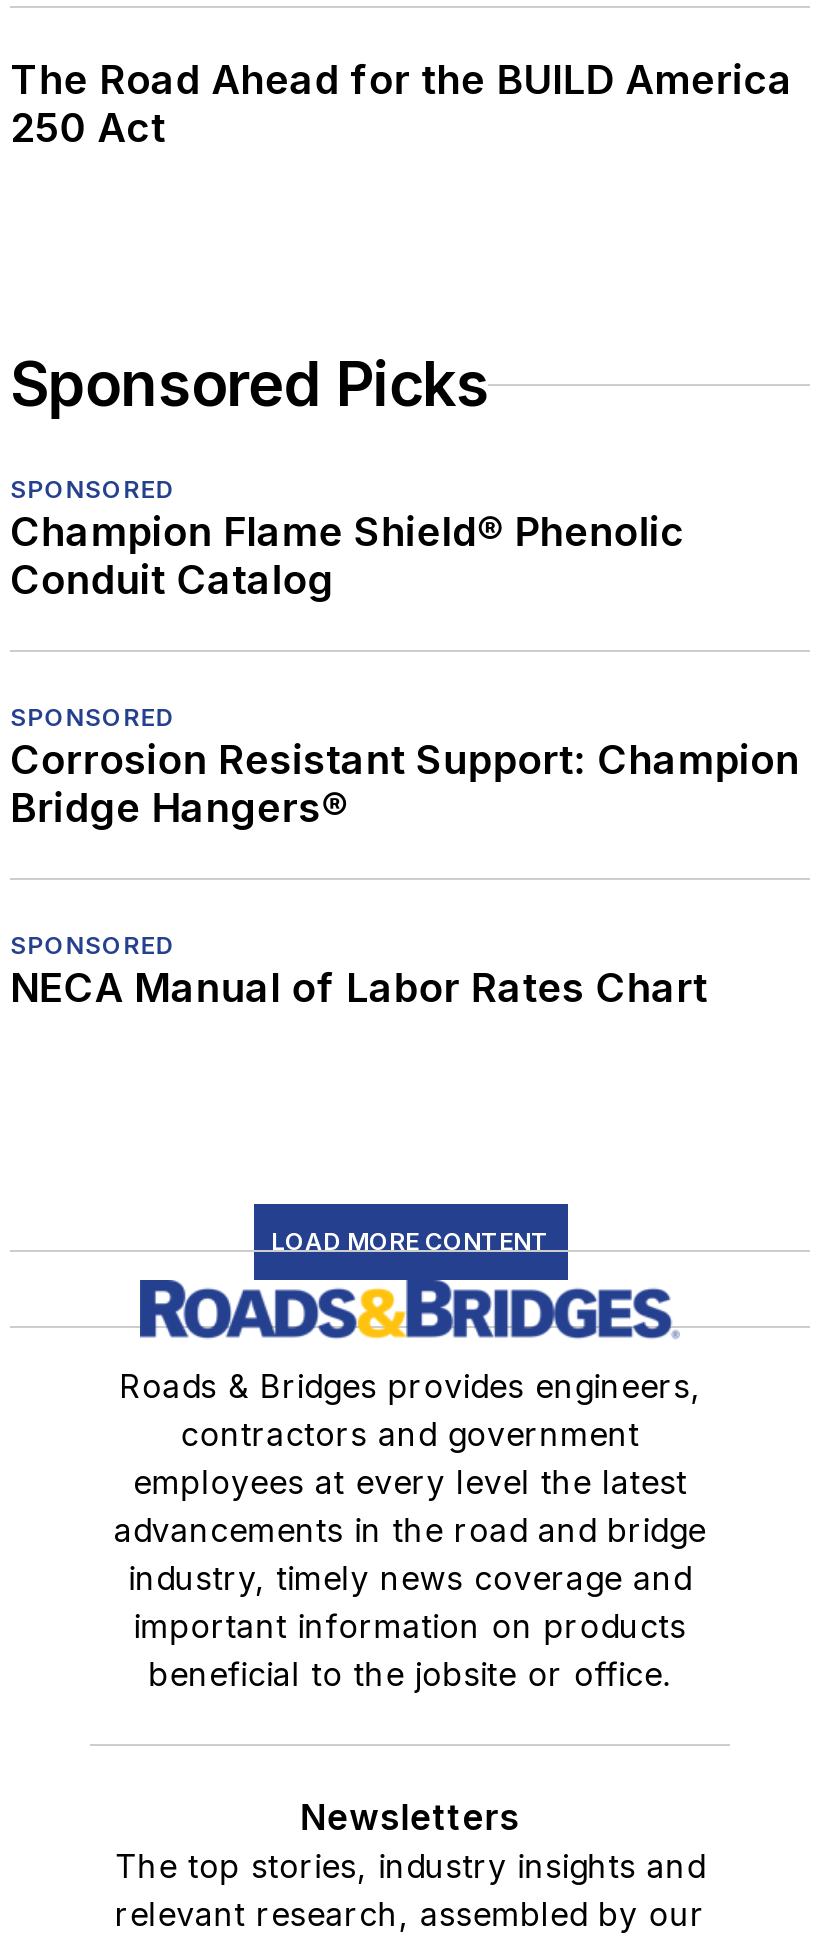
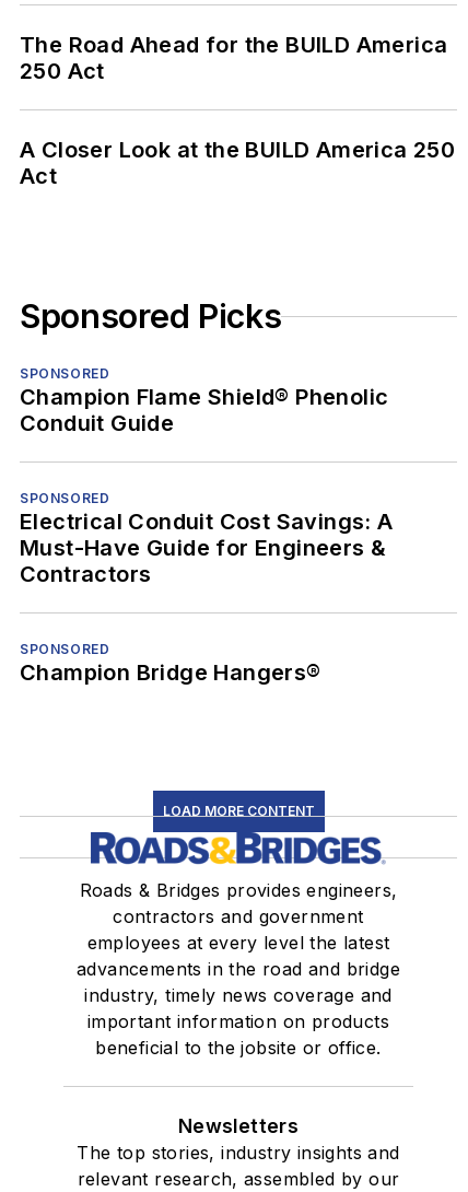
+ A Closer Look at the BUILD America 250
+ Act

- Conduit Catalog
+ Conduit Guide

- Corrosion Resistant Support: Champion
- Bridge Hangers®
+ Electrical Conduit Cost Savings: A
+ Must-Have Guide for Engineers &
+ Contractors

- NECA Manual of Labor Rates Chart
+ Champion Bridge Hangers®
